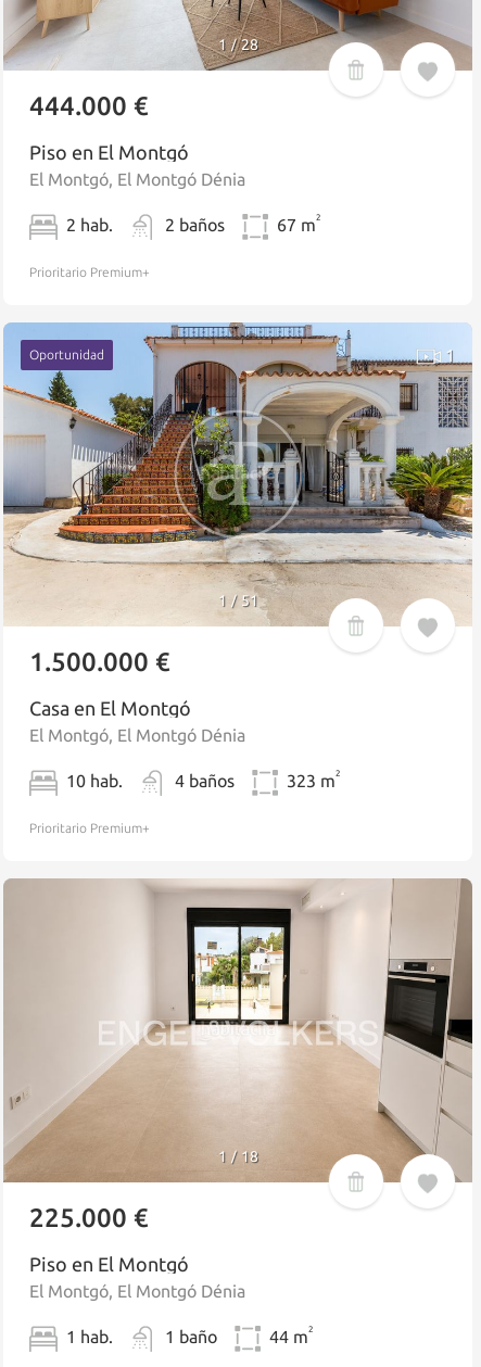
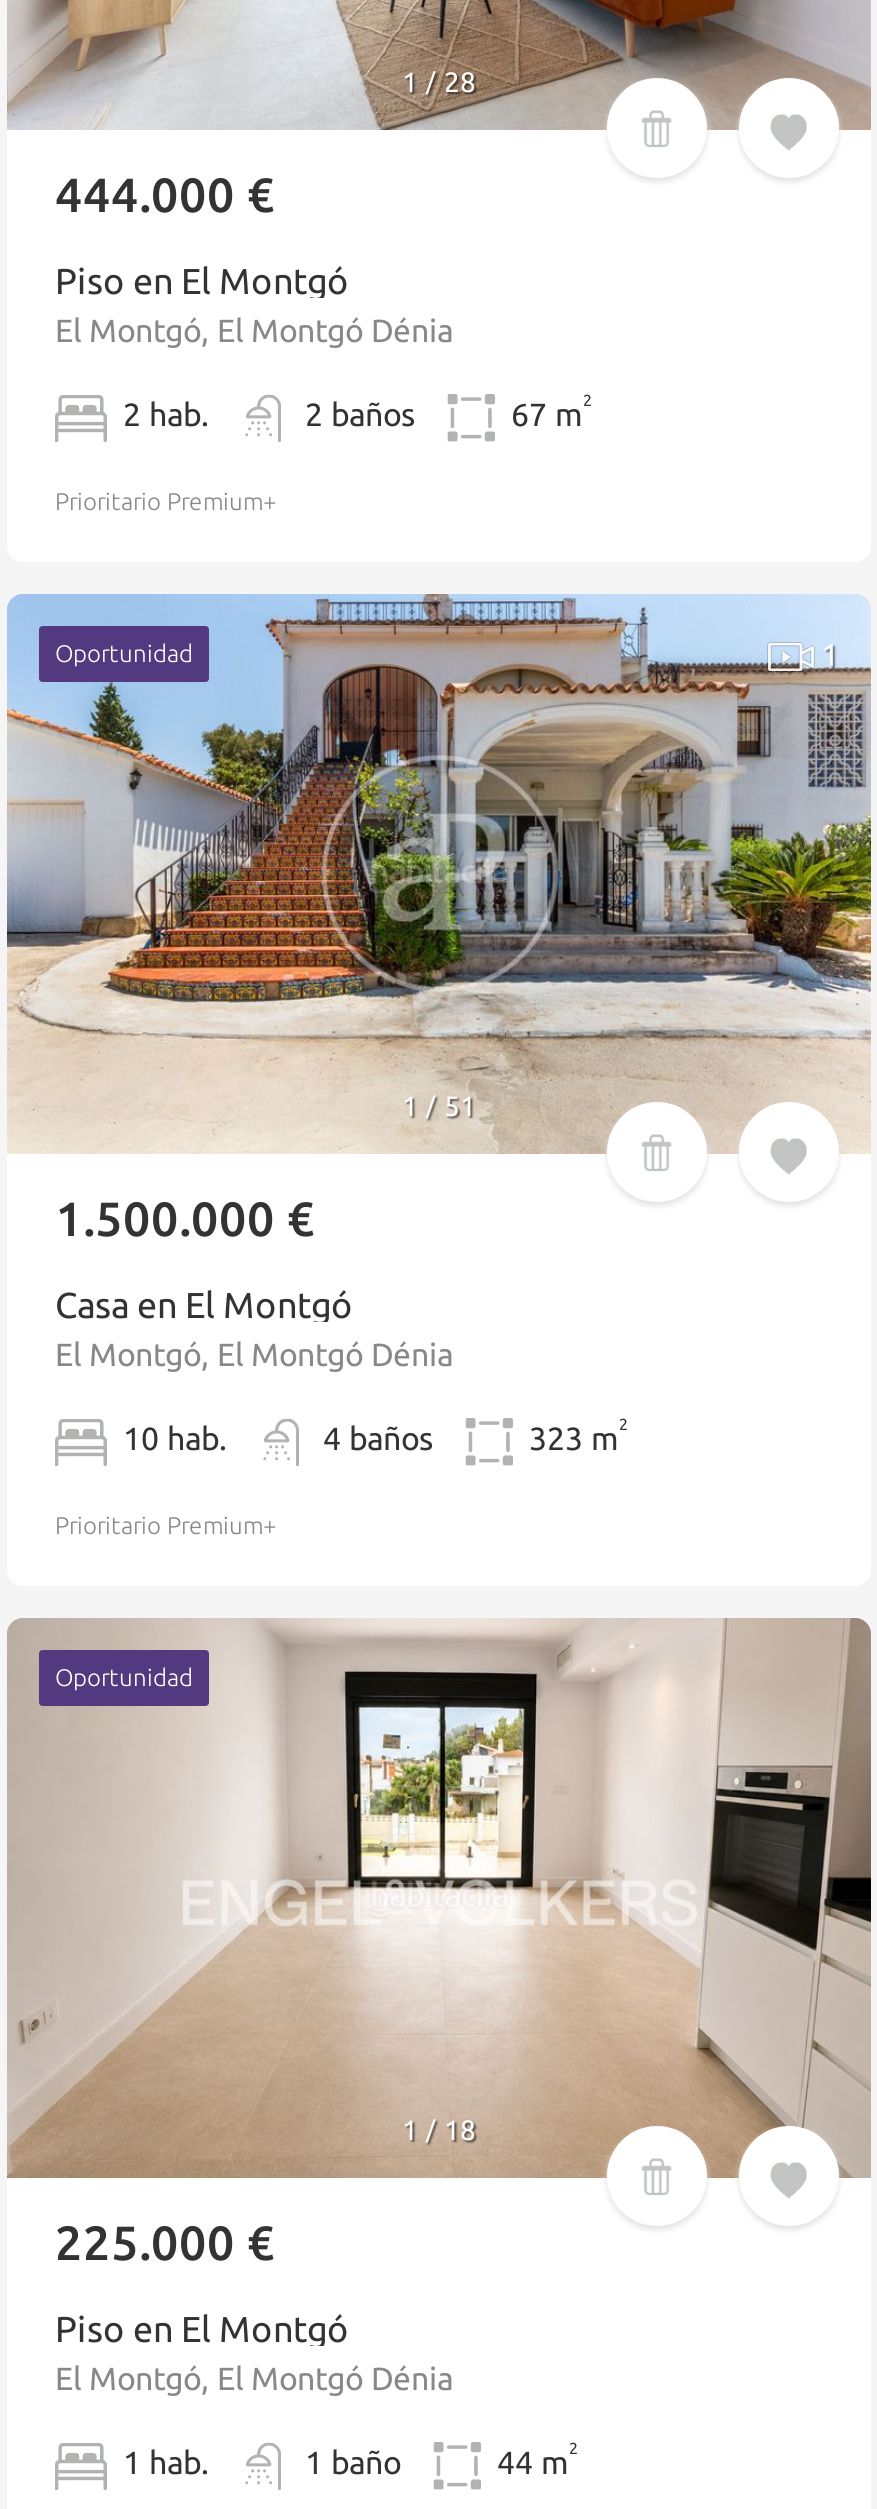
+ Oportunidad
